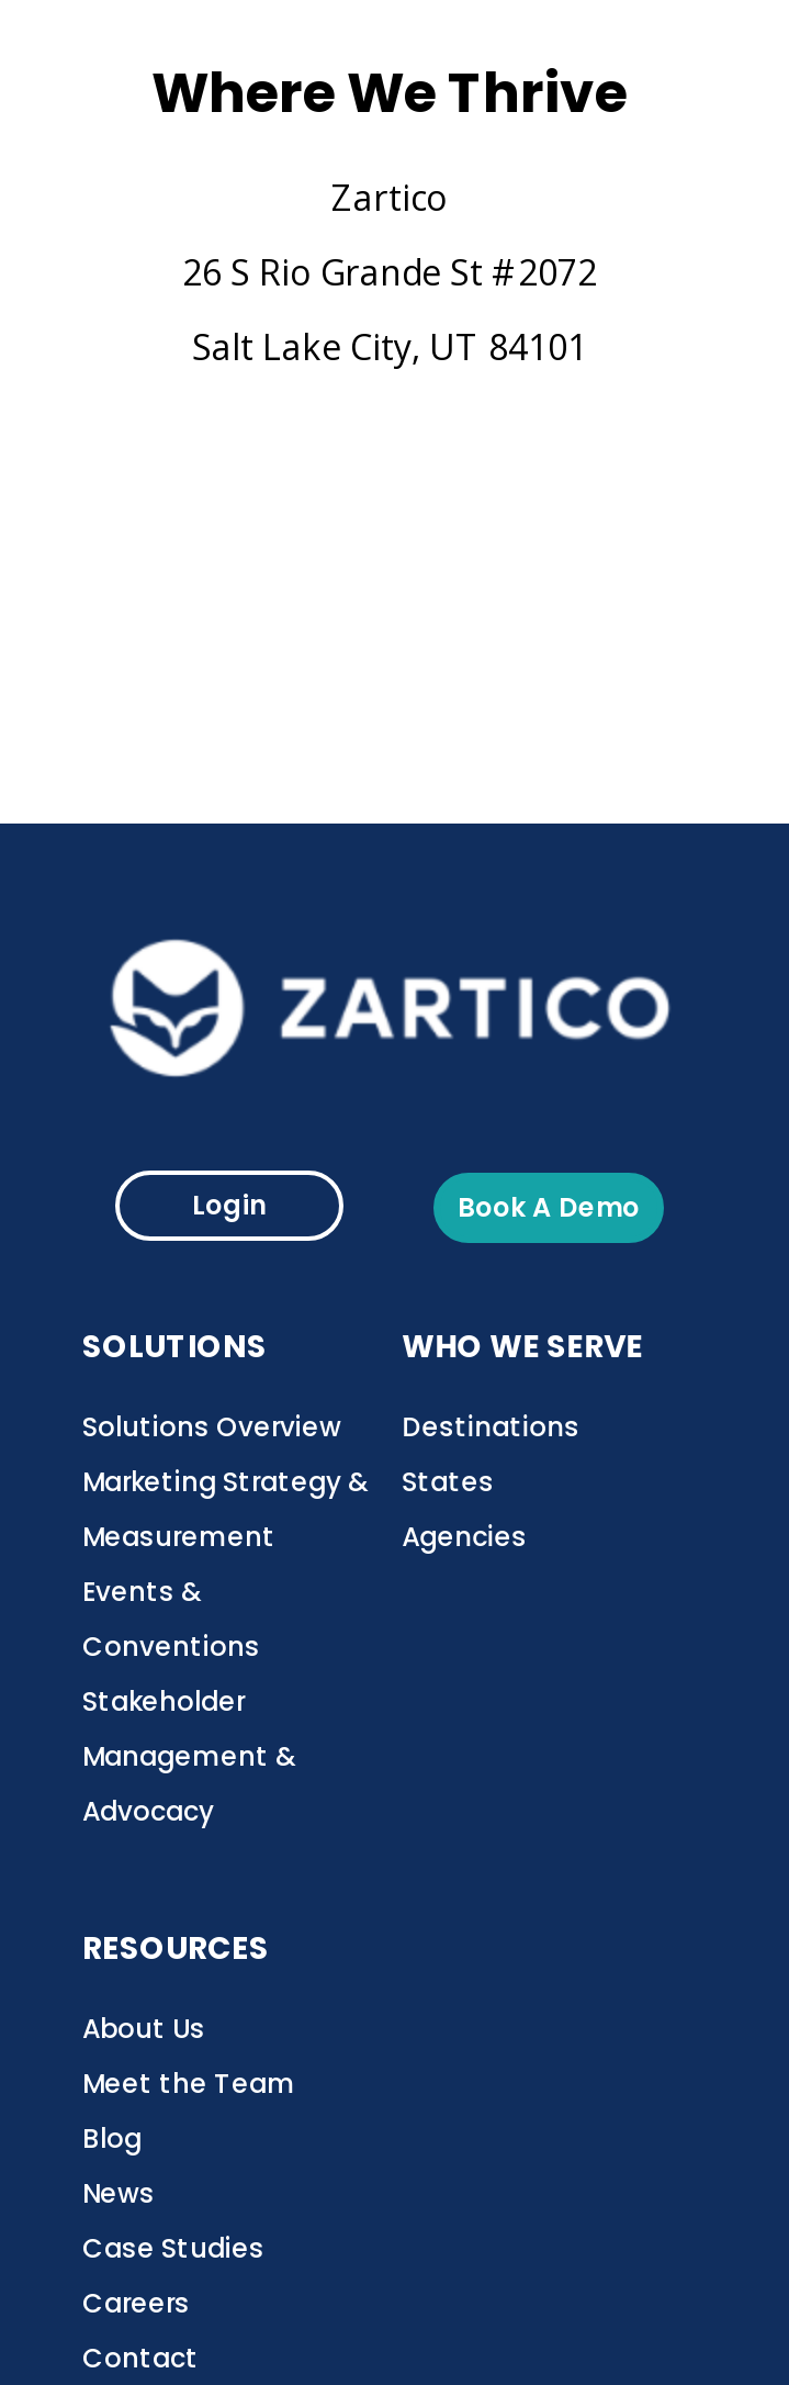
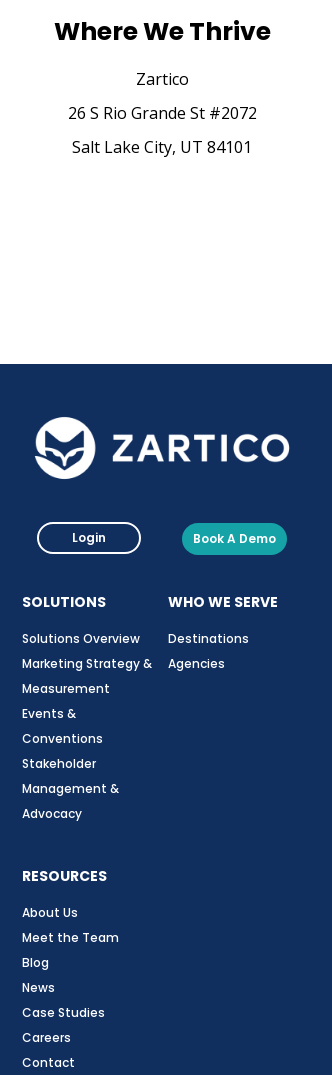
- States

moved up: Agencies
